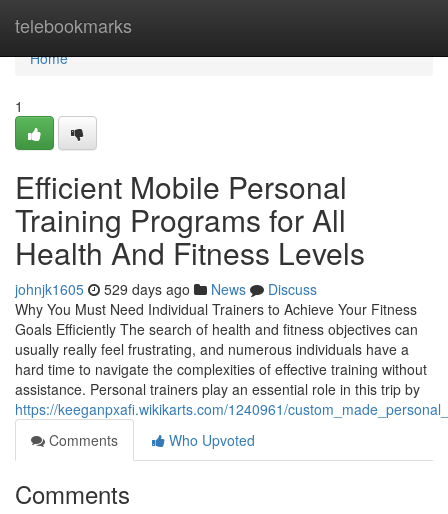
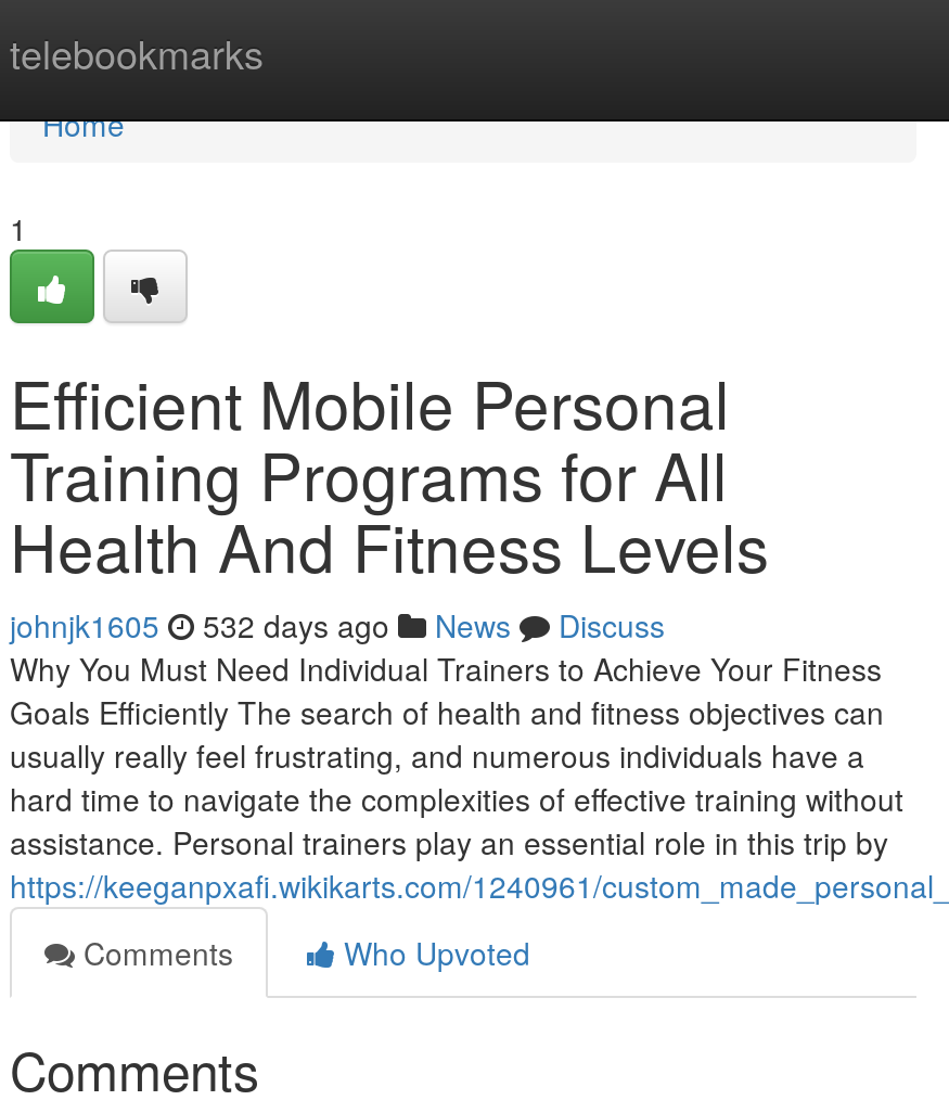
- johnjk1605 529 days ago News Discuss
+ johnjk1605 532 days ago News Discuss
